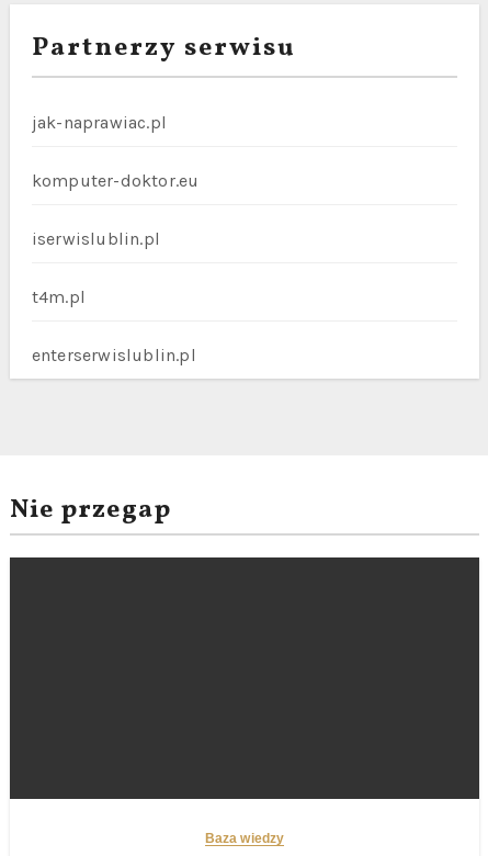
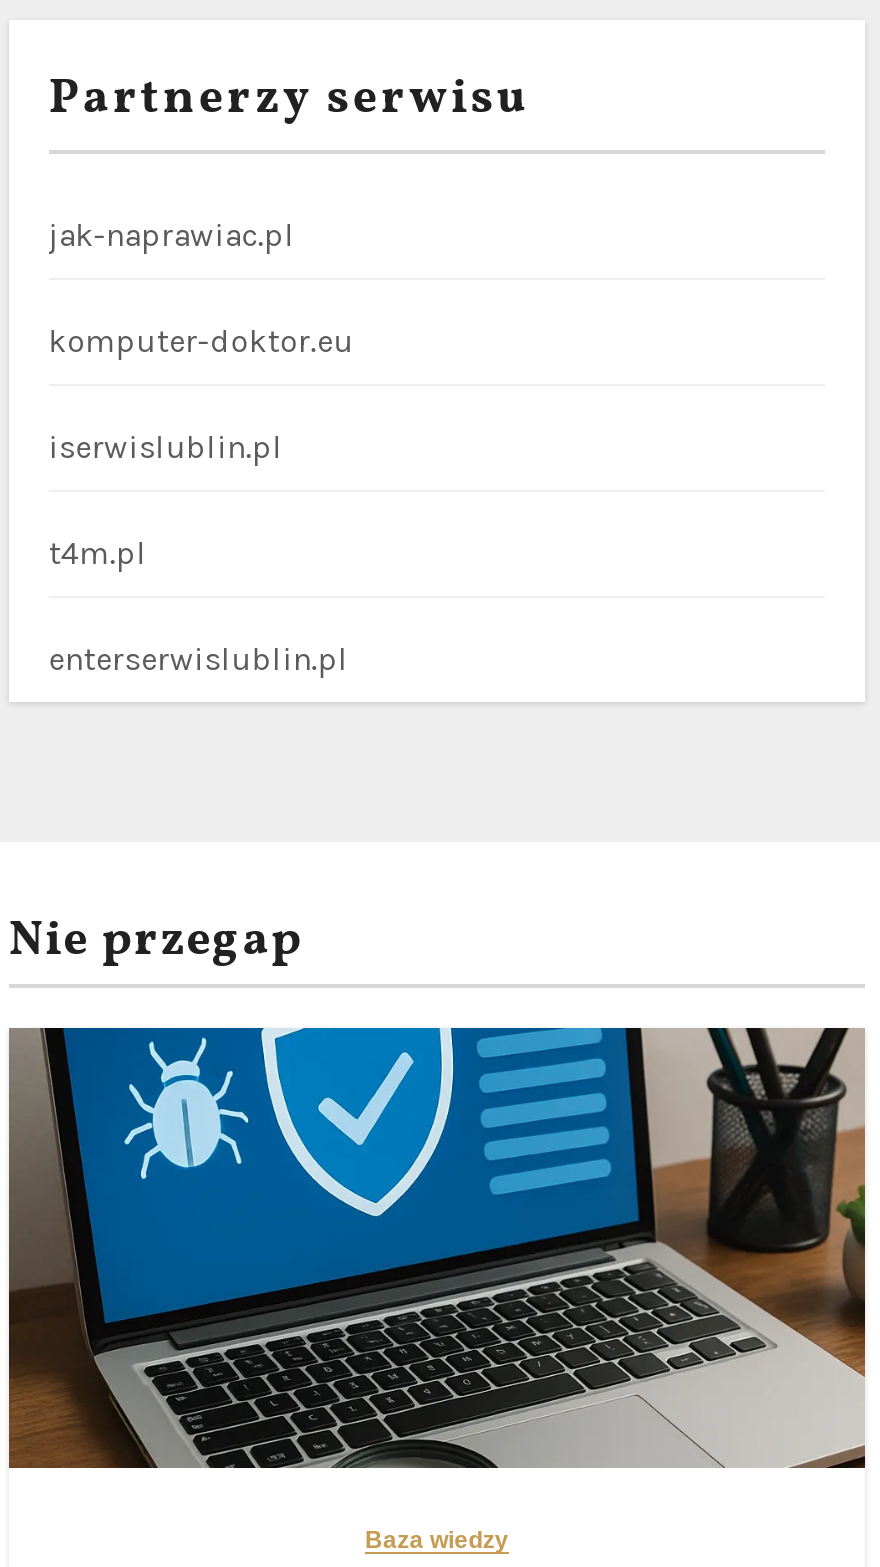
+ [image]
